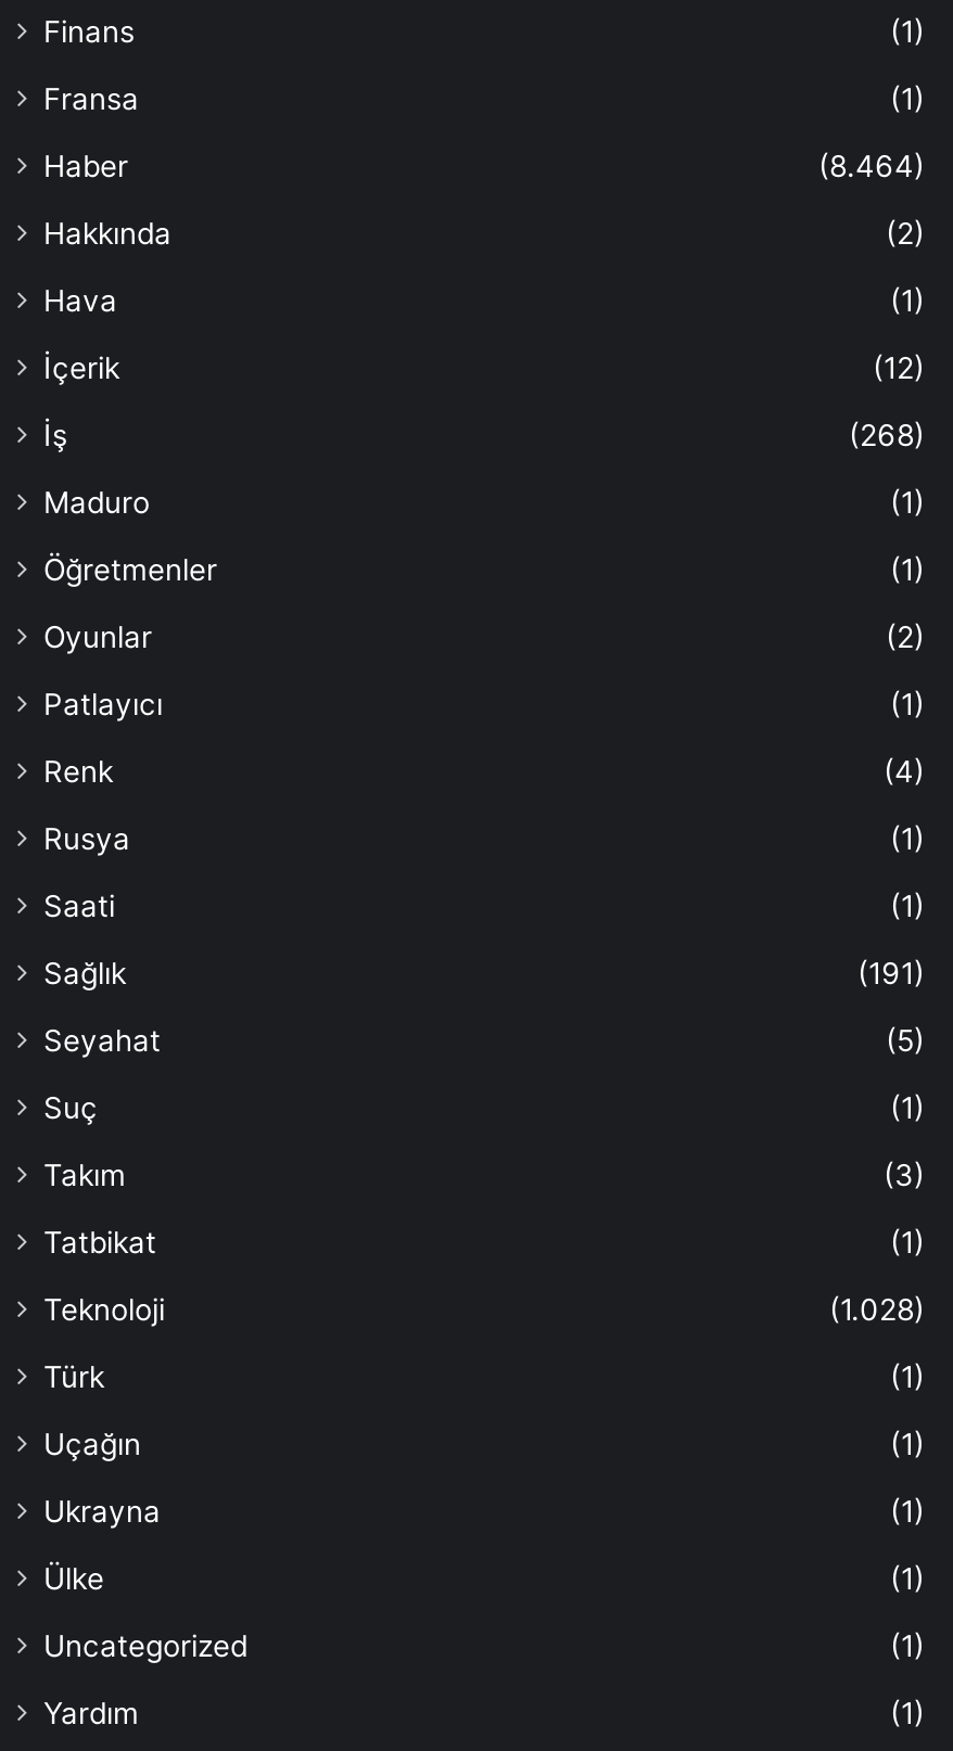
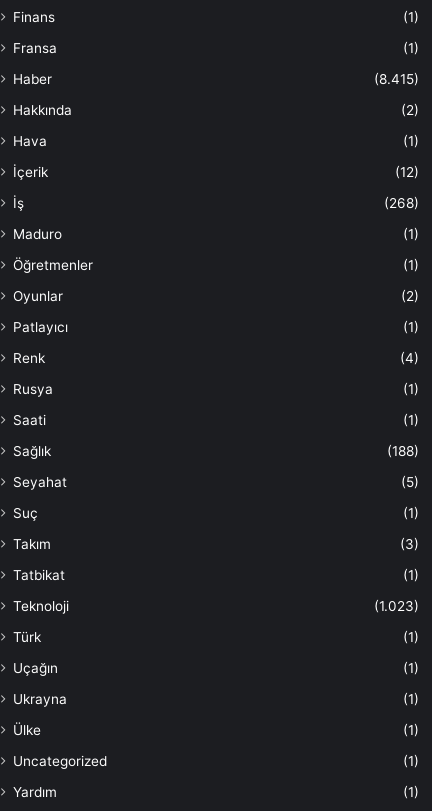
- (8.464)
+ (8.415)

- (191)
+ (188)

- (1.028)
+ (1.023)
